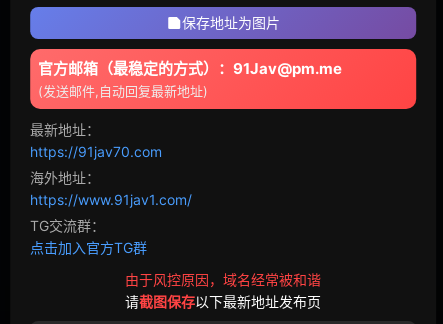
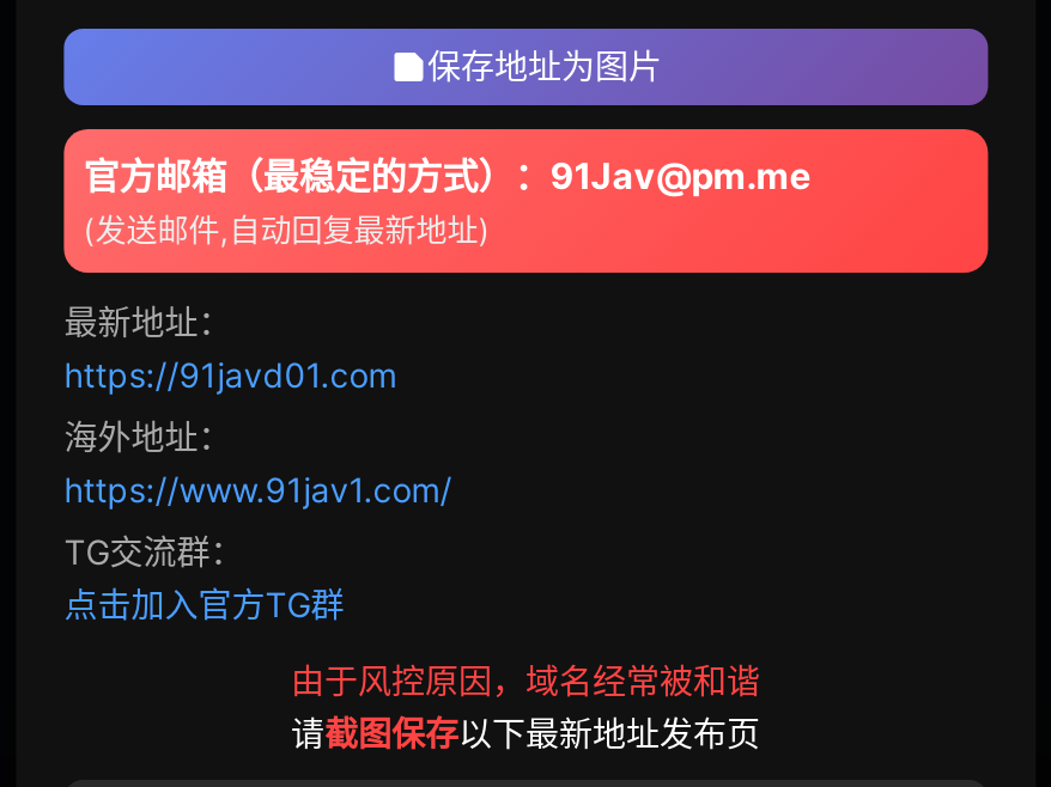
- https://91jav70.com
+ https://91javd01.com
